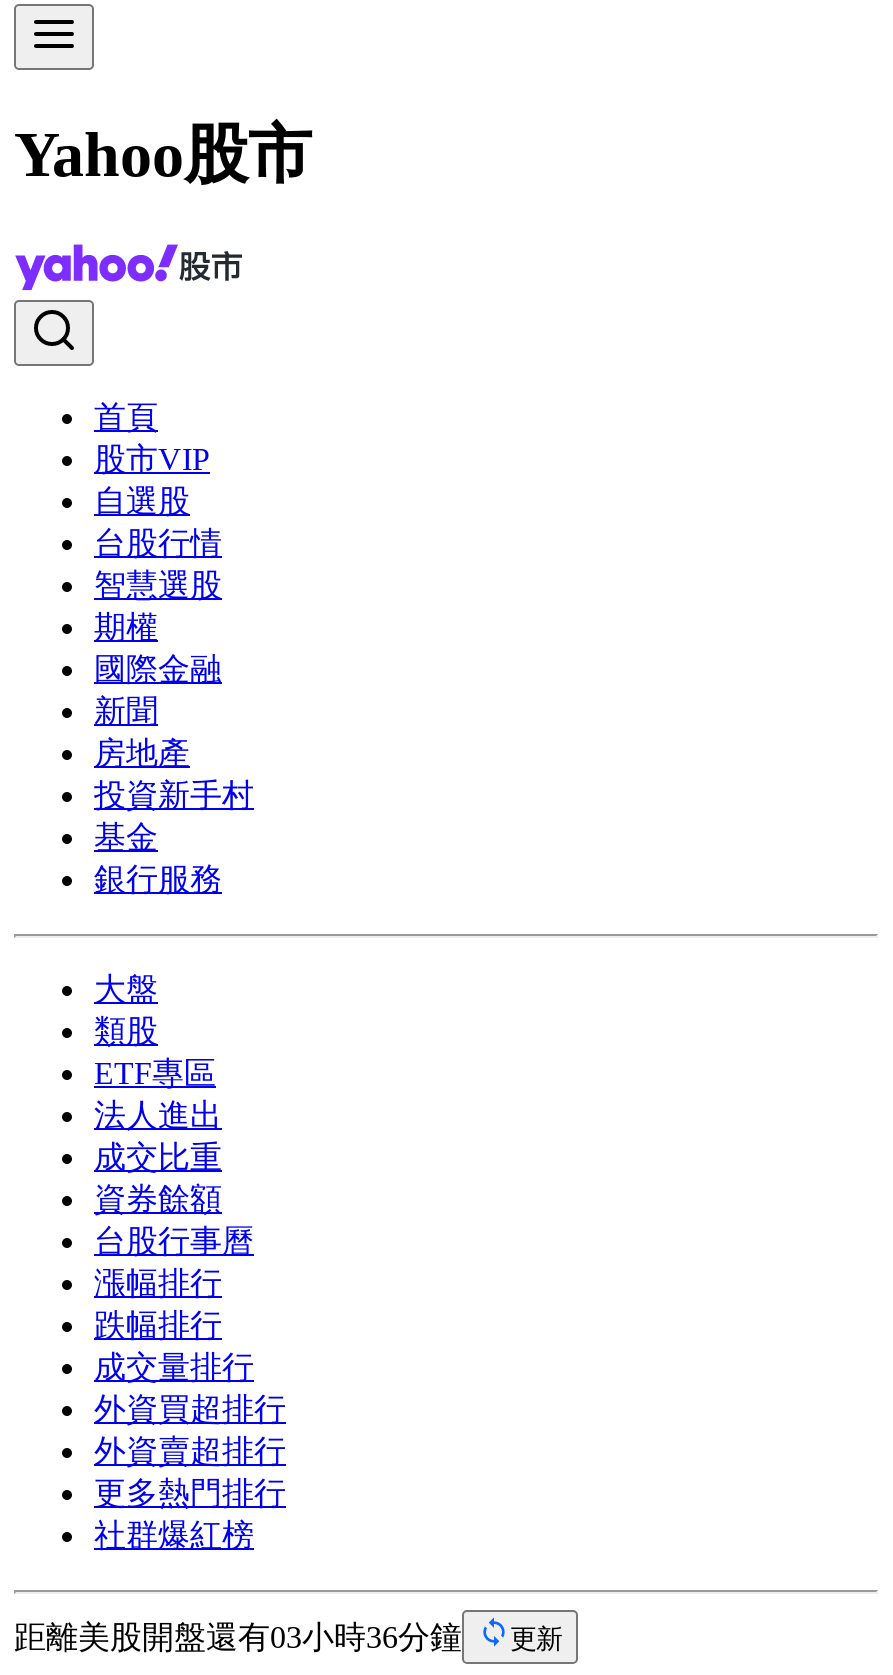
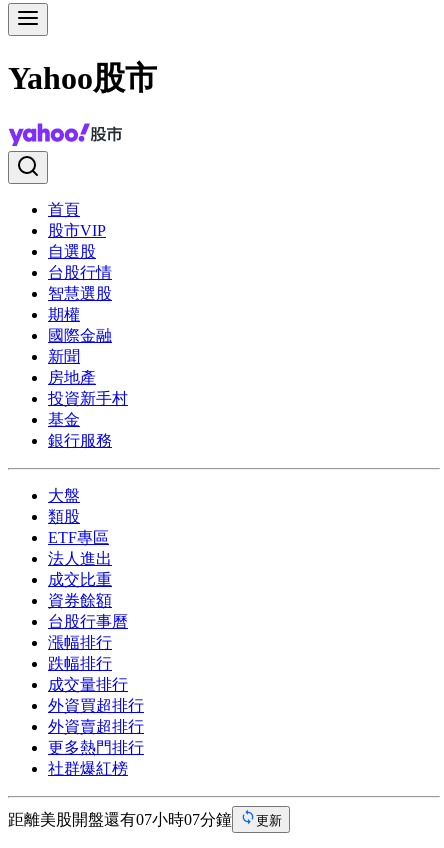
- 距離美股開盤還有03小時36分鐘
+ 距離美股開盤還有07小時07分鐘
